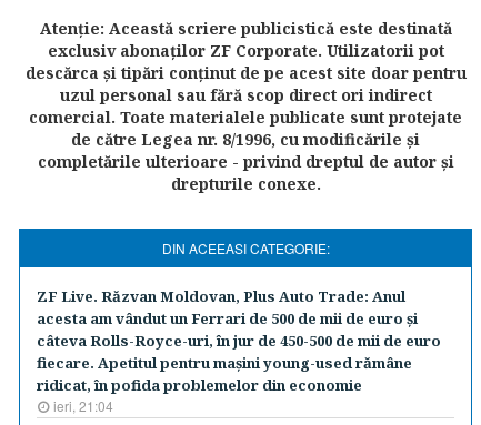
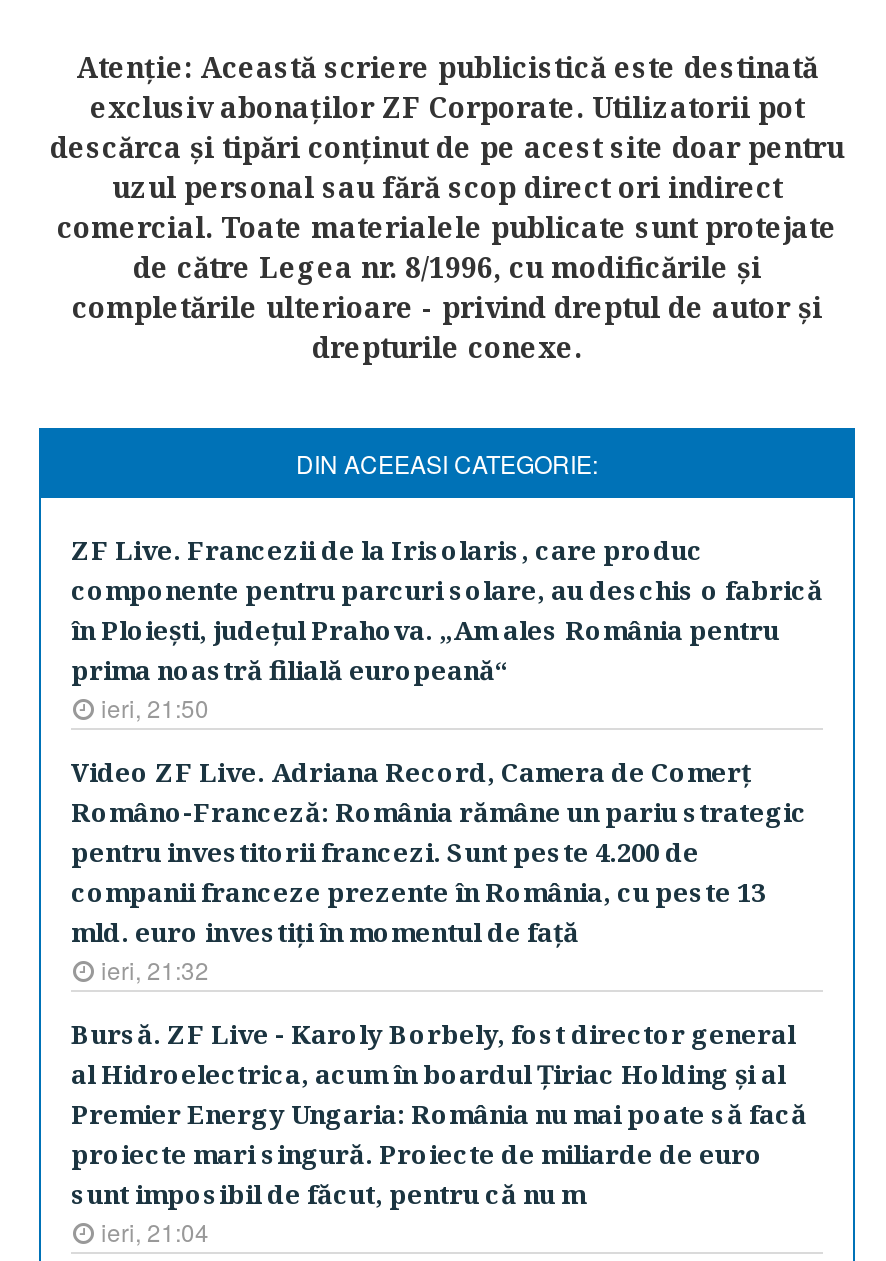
- ZF Live. Răzvan Moldovan, Plus Auto Trade: Anul
- acesta am vândut un Ferrari de 500 de mii de euro şi
- câteva Rolls-Royce-uri, în jur de 450-500 de mii de euro
- fiecare. Apetitul pentru maşini young-used rămâne
- ridicat, în pofida problemelor din economie
+ ZF Live. Francezii de la Irisolaris, care produc
+ componente pentru parcuri solare, au deschis o fabrică
+ în Ploieşti, judeţul Prahova. „Am ales România pentru
+ prima noastră filială europeană“
+ ieri, 21:50
+ Video ZF Live. Adriana Record, Camera de Comerţ
+ Româno-Franceză: România rămâne un pariu strategic
+ pentru investitorii francezi. Sunt peste 4.200 de
+ companii franceze prezente în România, cu peste 13
+ mld. euro investiţi în momentul de faţă
+ ieri, 21:32
+ Bursă. ZF Live - Karoly Borbely, fost director general
+ al Hidroelectrica, acum în boardul Ţiriac Holding şi al
+ Premier Energy Ungaria: România nu mai poate să facă
+ proiecte mari singură. Proiecte de miliarde de euro
+ sunt imposibil de făcut, pentru că nu m
